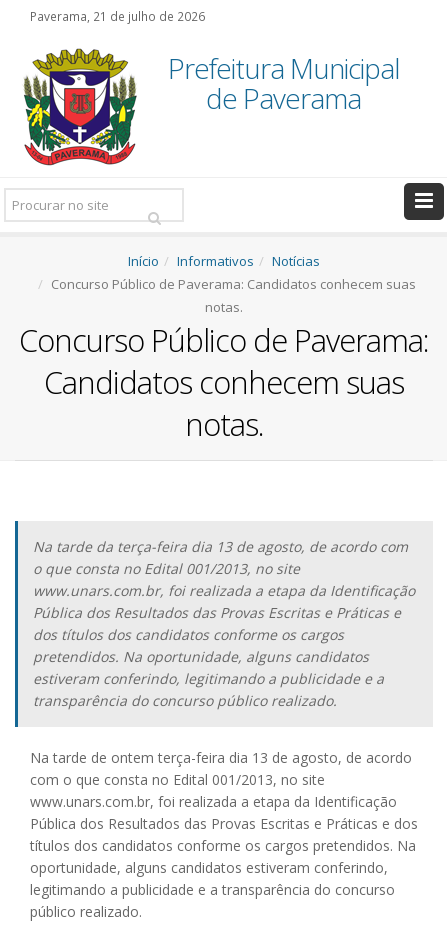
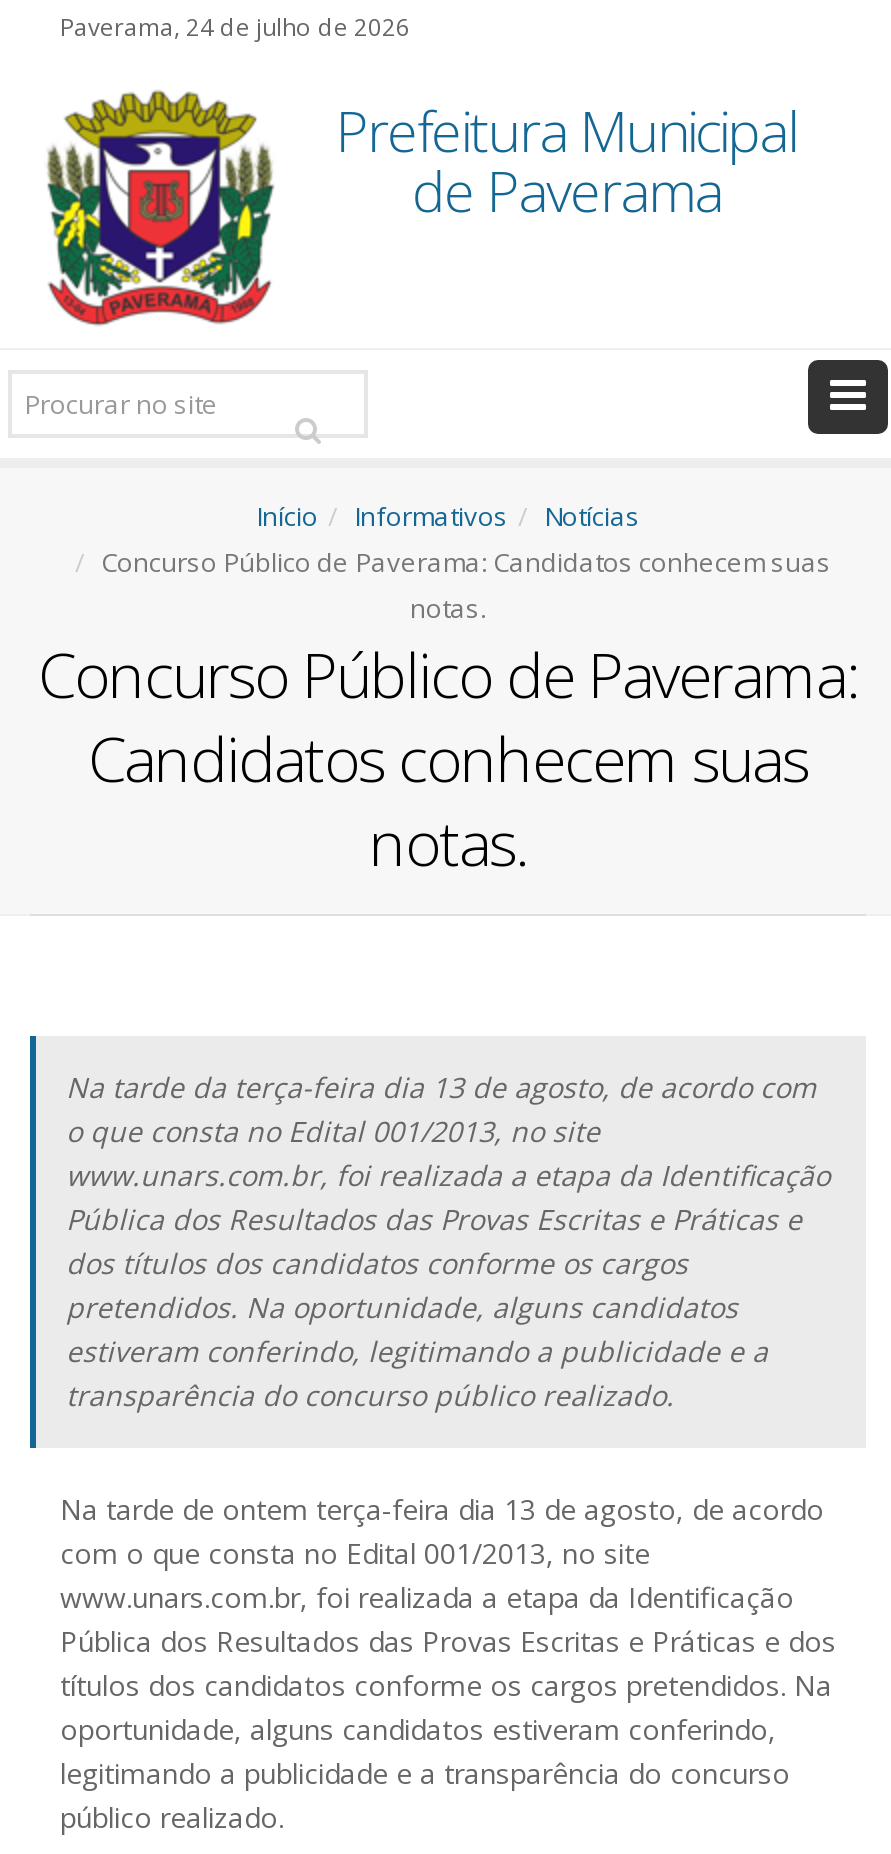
- Paverama, 21 de julho de 2026
+ Paverama, 24 de julho de 2026
